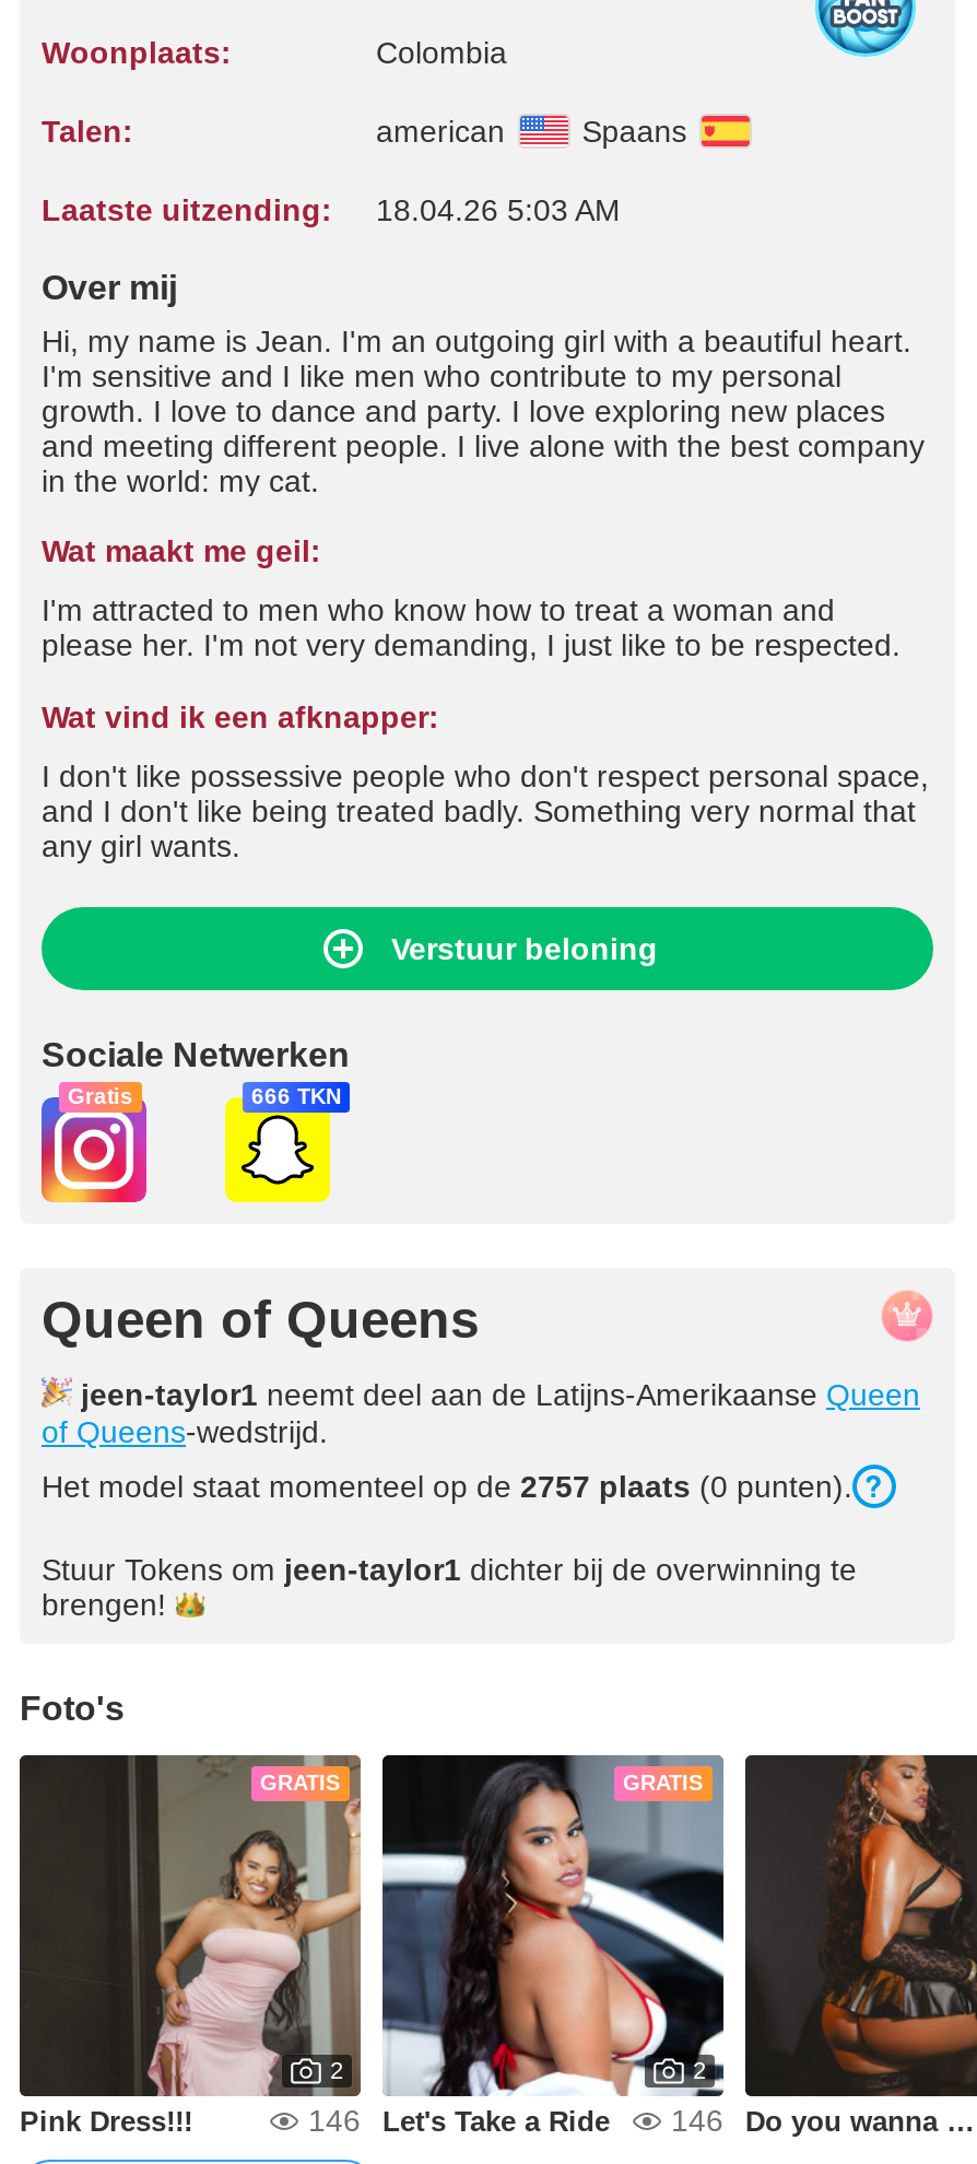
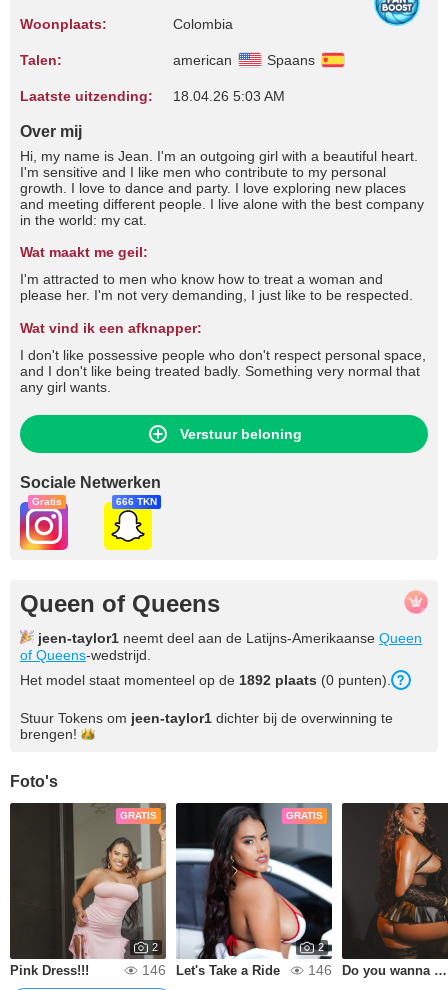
- Het model staat momenteel op de 2757 plaats (0 punten).
+ Het model staat momenteel op de 1892 plaats (0 punten).
